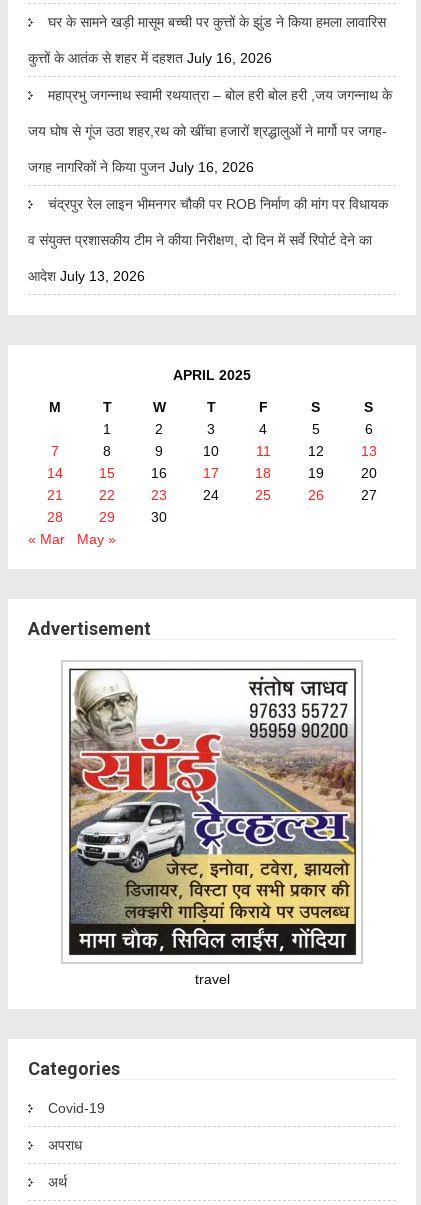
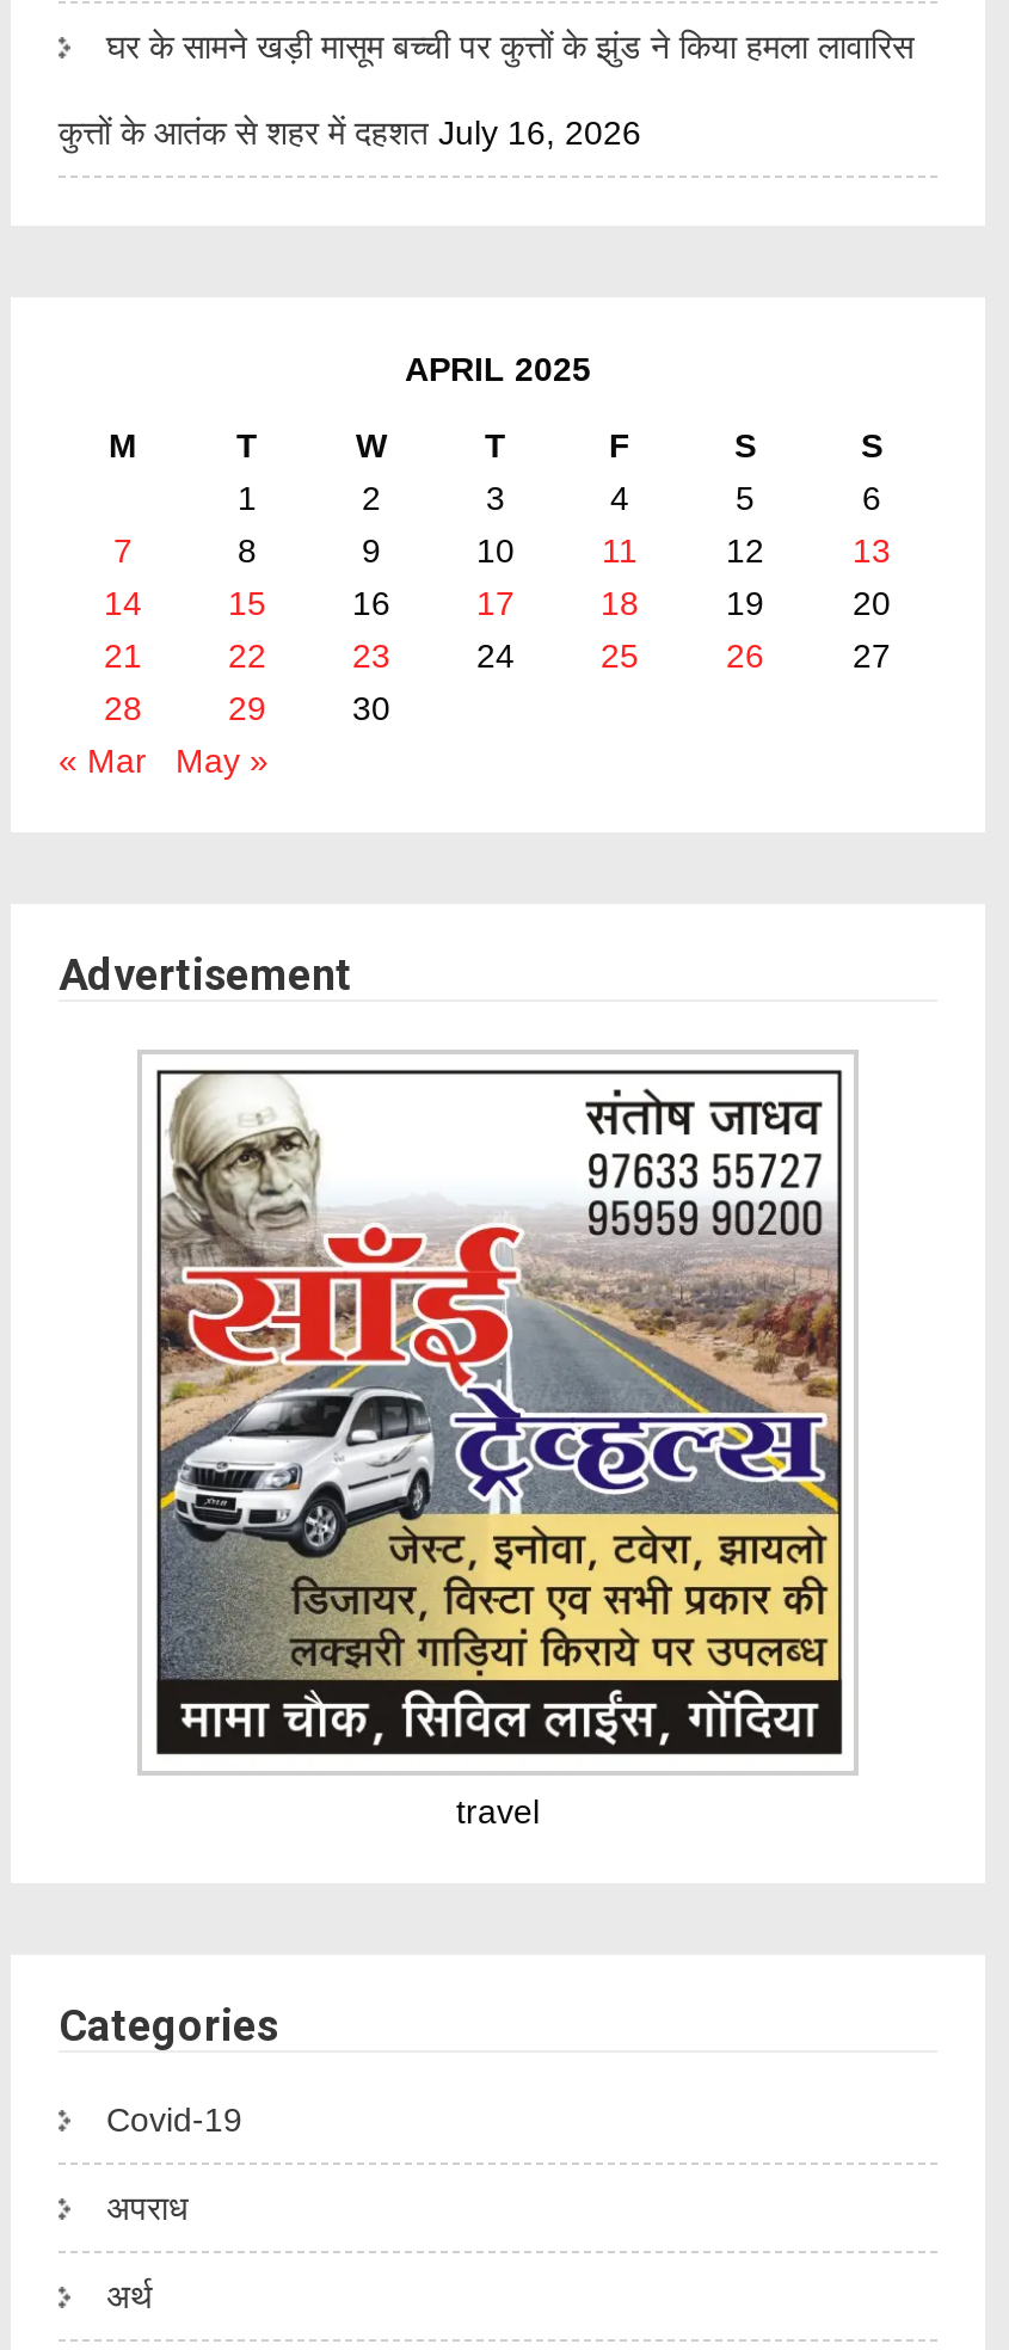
- महाप्रभु जगन्नाथ स्वामी रथयात्रा – बोल हरी बोल हरी ,जय जगन्नाथ के
- जय घोष से गूंज उठा शहर,रथ को खींचा हजारों श्रद्धालुओं ने मार्गो पर जगह-
- जगह नागरिकों ने किया पुजन July 16, 2026
- चंद्रपुर रेल लाइन भीमनगर चौकी पर ROB निर्माण की मांग पर विधायक
- व संयुक्त प्रशासकीय टीम ने कीया निरीक्षण, दो दिन में सर्वे रिपोर्ट देने का
- आदेश July 13, 2026
